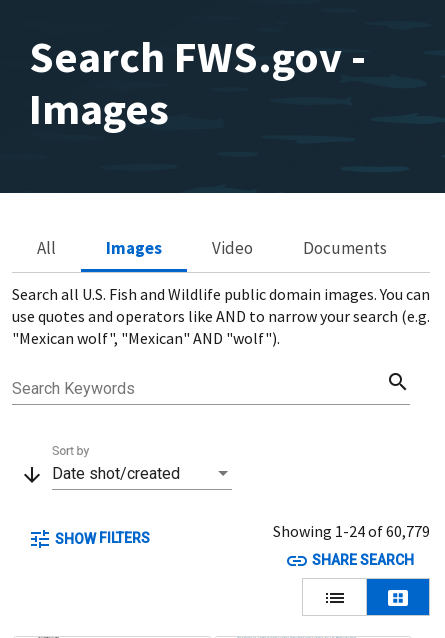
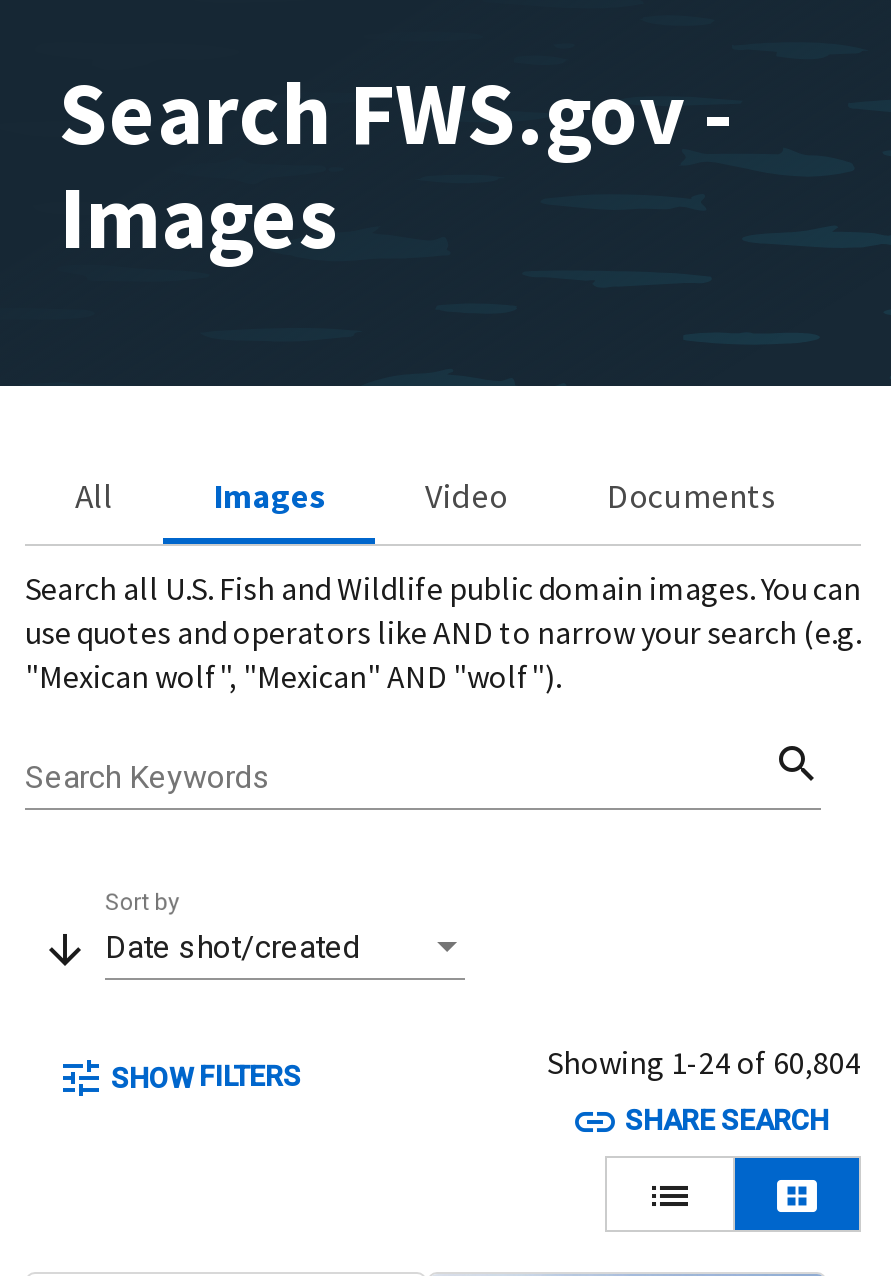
- Showing 1-24 of 60,779
+ Showing 1-24 of 60,804
